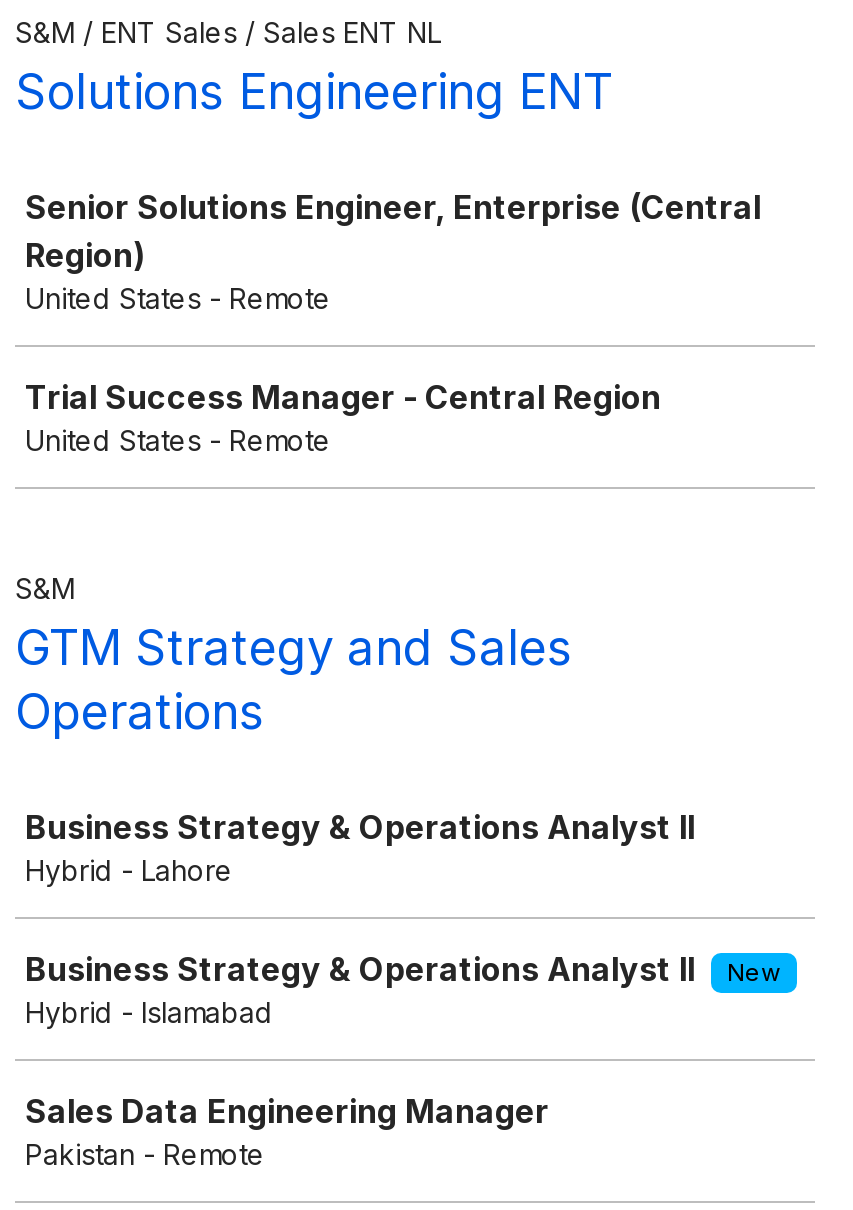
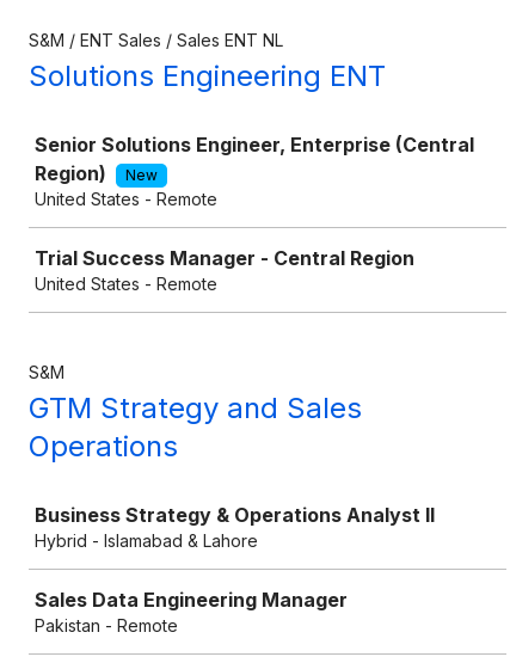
+ New

- Hybrid - Lahore
- Business Strategy & Operations Analyst II
- New
- Hybrid - Islamabad
+ Hybrid - Islamabad & Lahore
